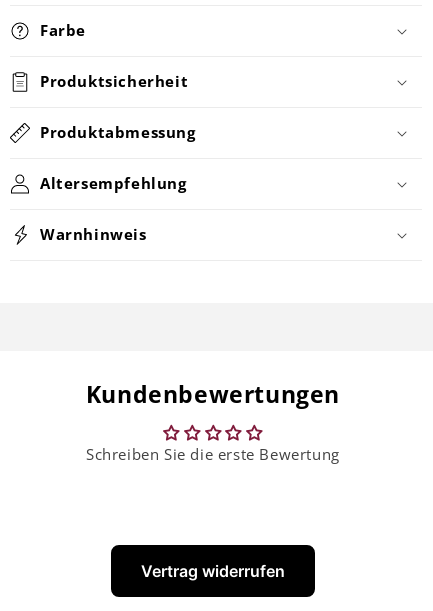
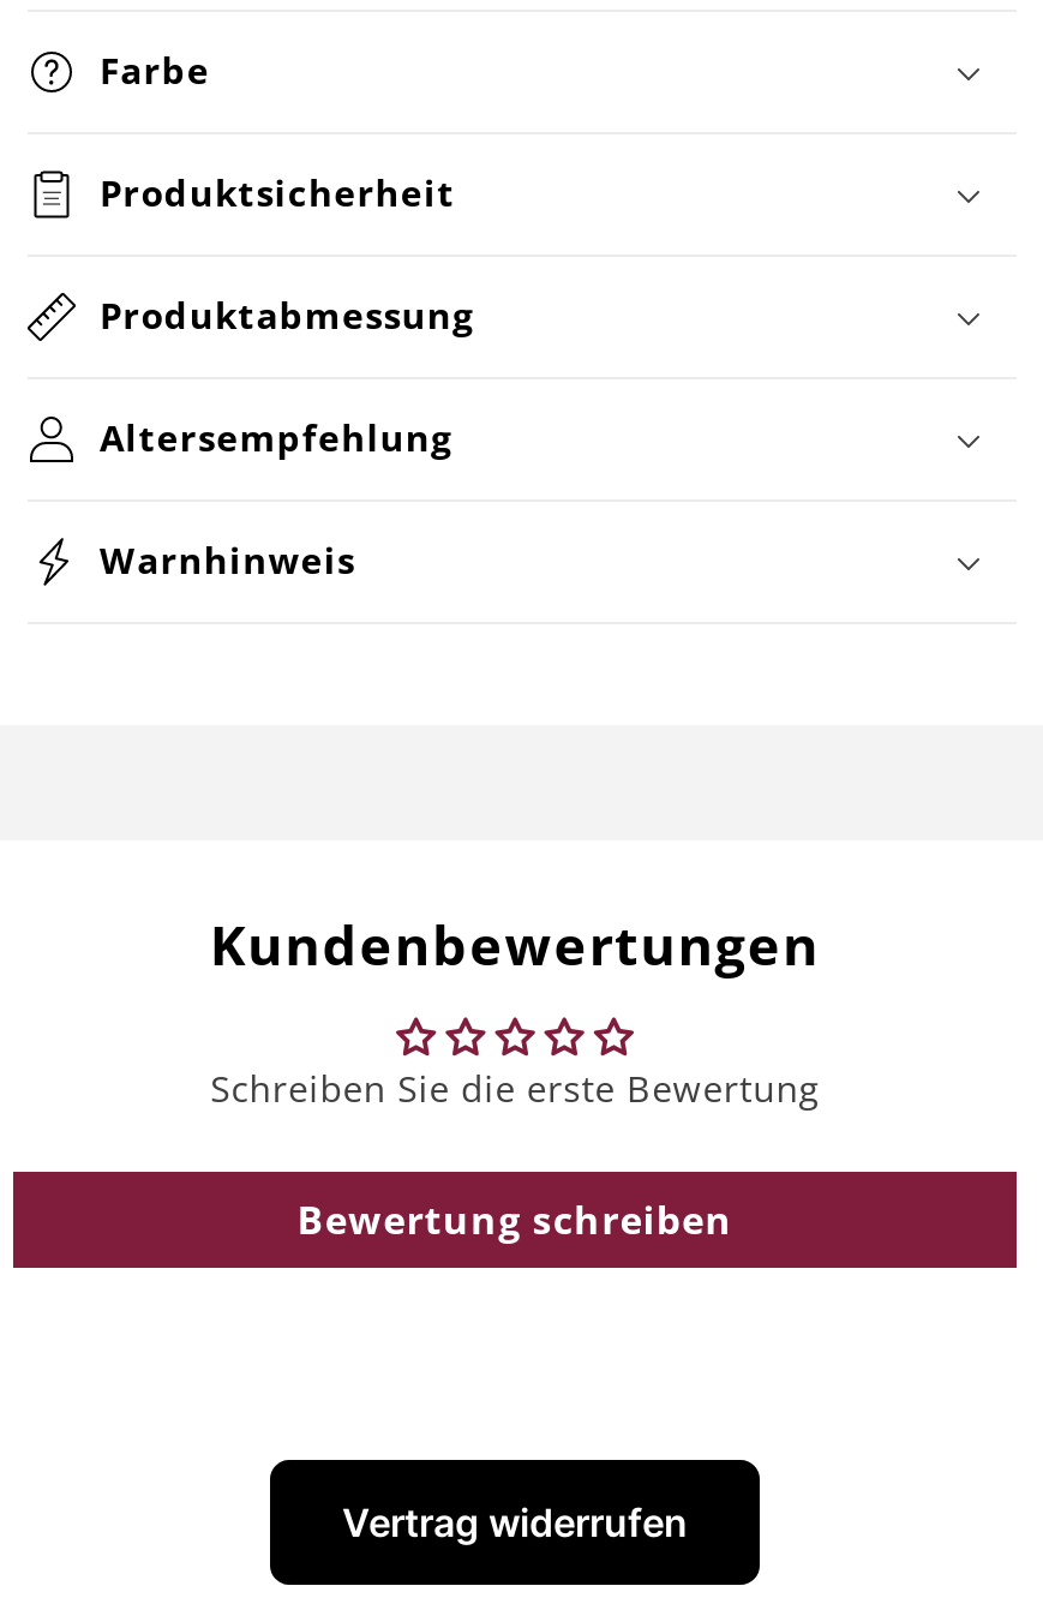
+ Bewertung schreiben
